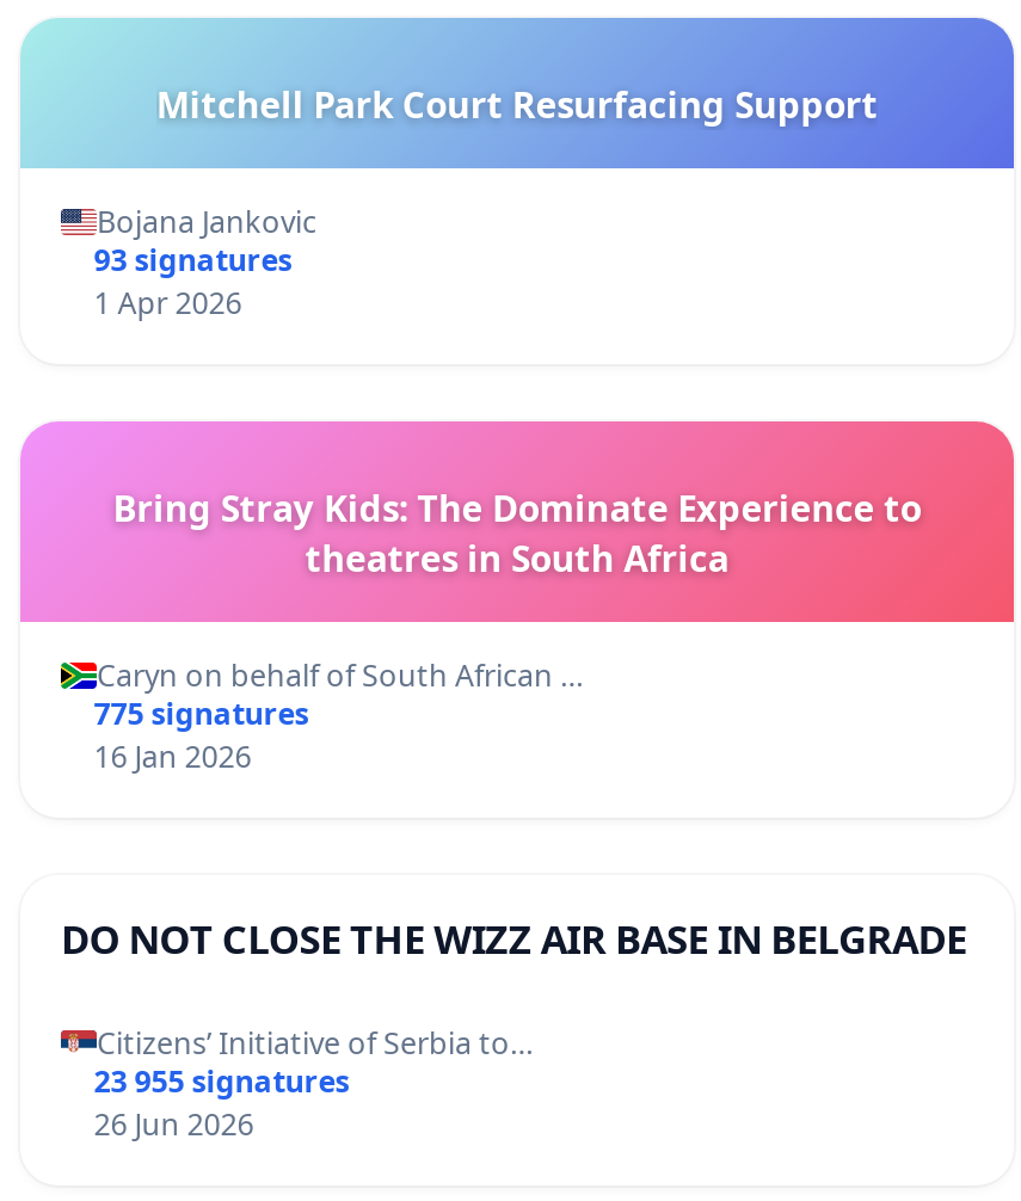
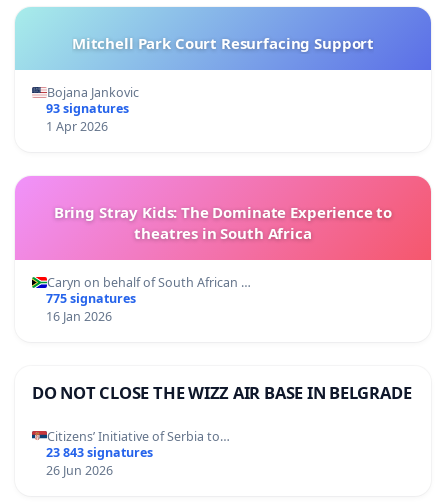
- 23 955 signatures
+ 23 843 signatures
